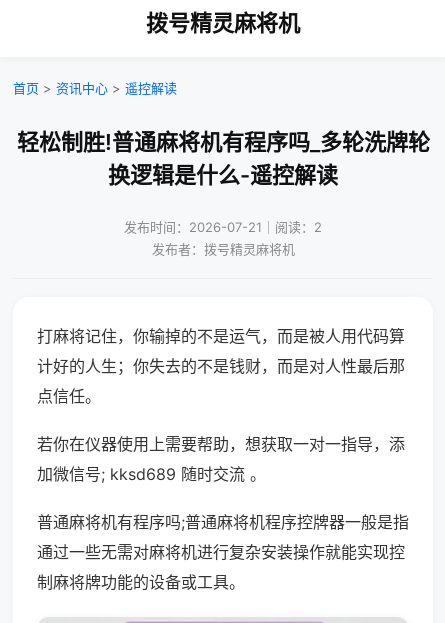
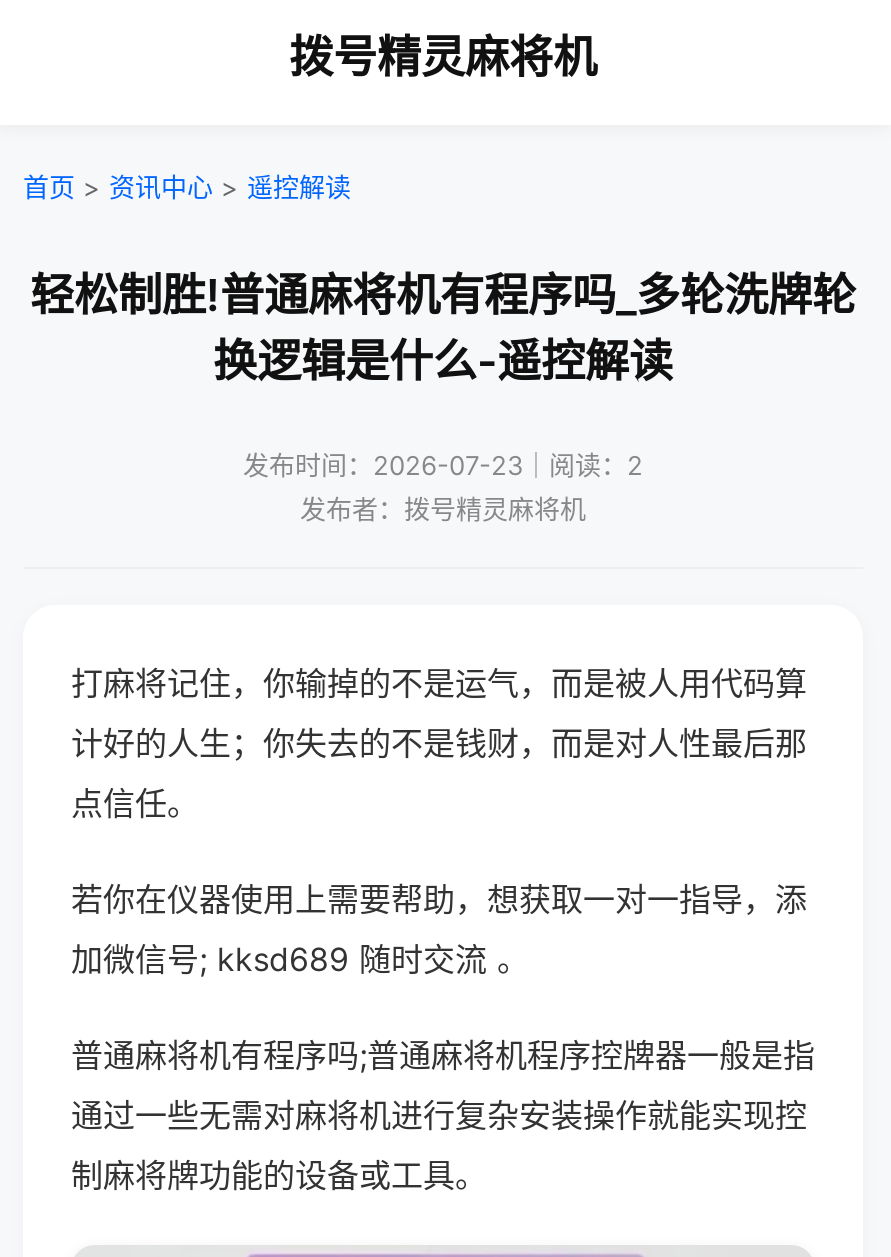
- 发布时间：2026-07-21｜阅读：2
+ 发布时间：2026-07-23｜阅读：2
